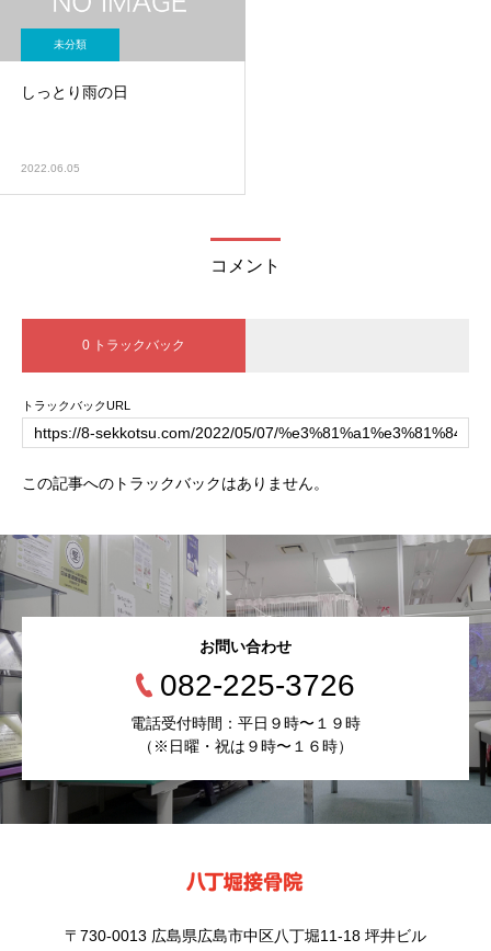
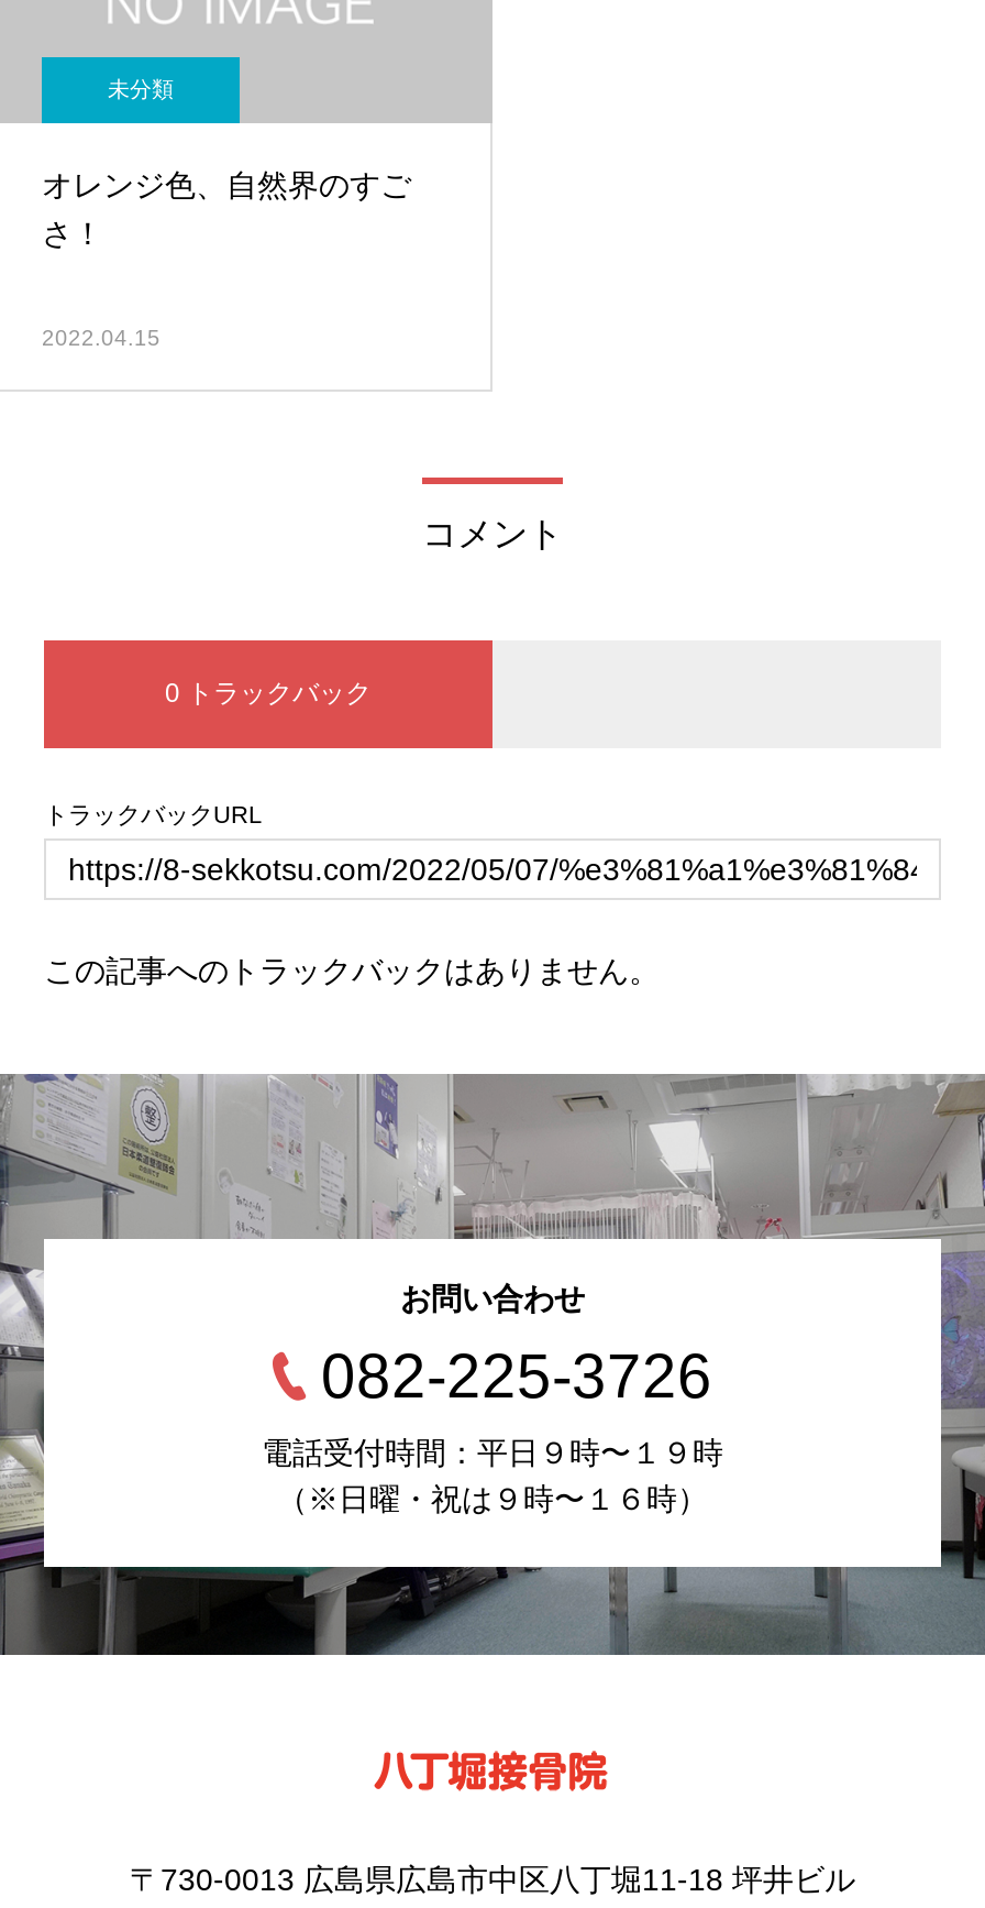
- しっとり雨の日
+ オレンジ色、自然界のすご
+ さ！

- 2022.06.05
+ 2022.04.15
